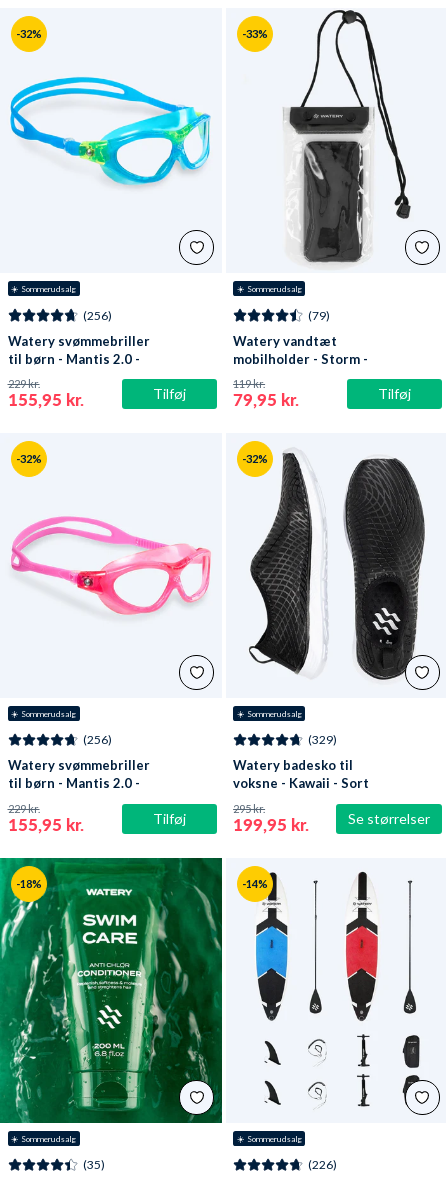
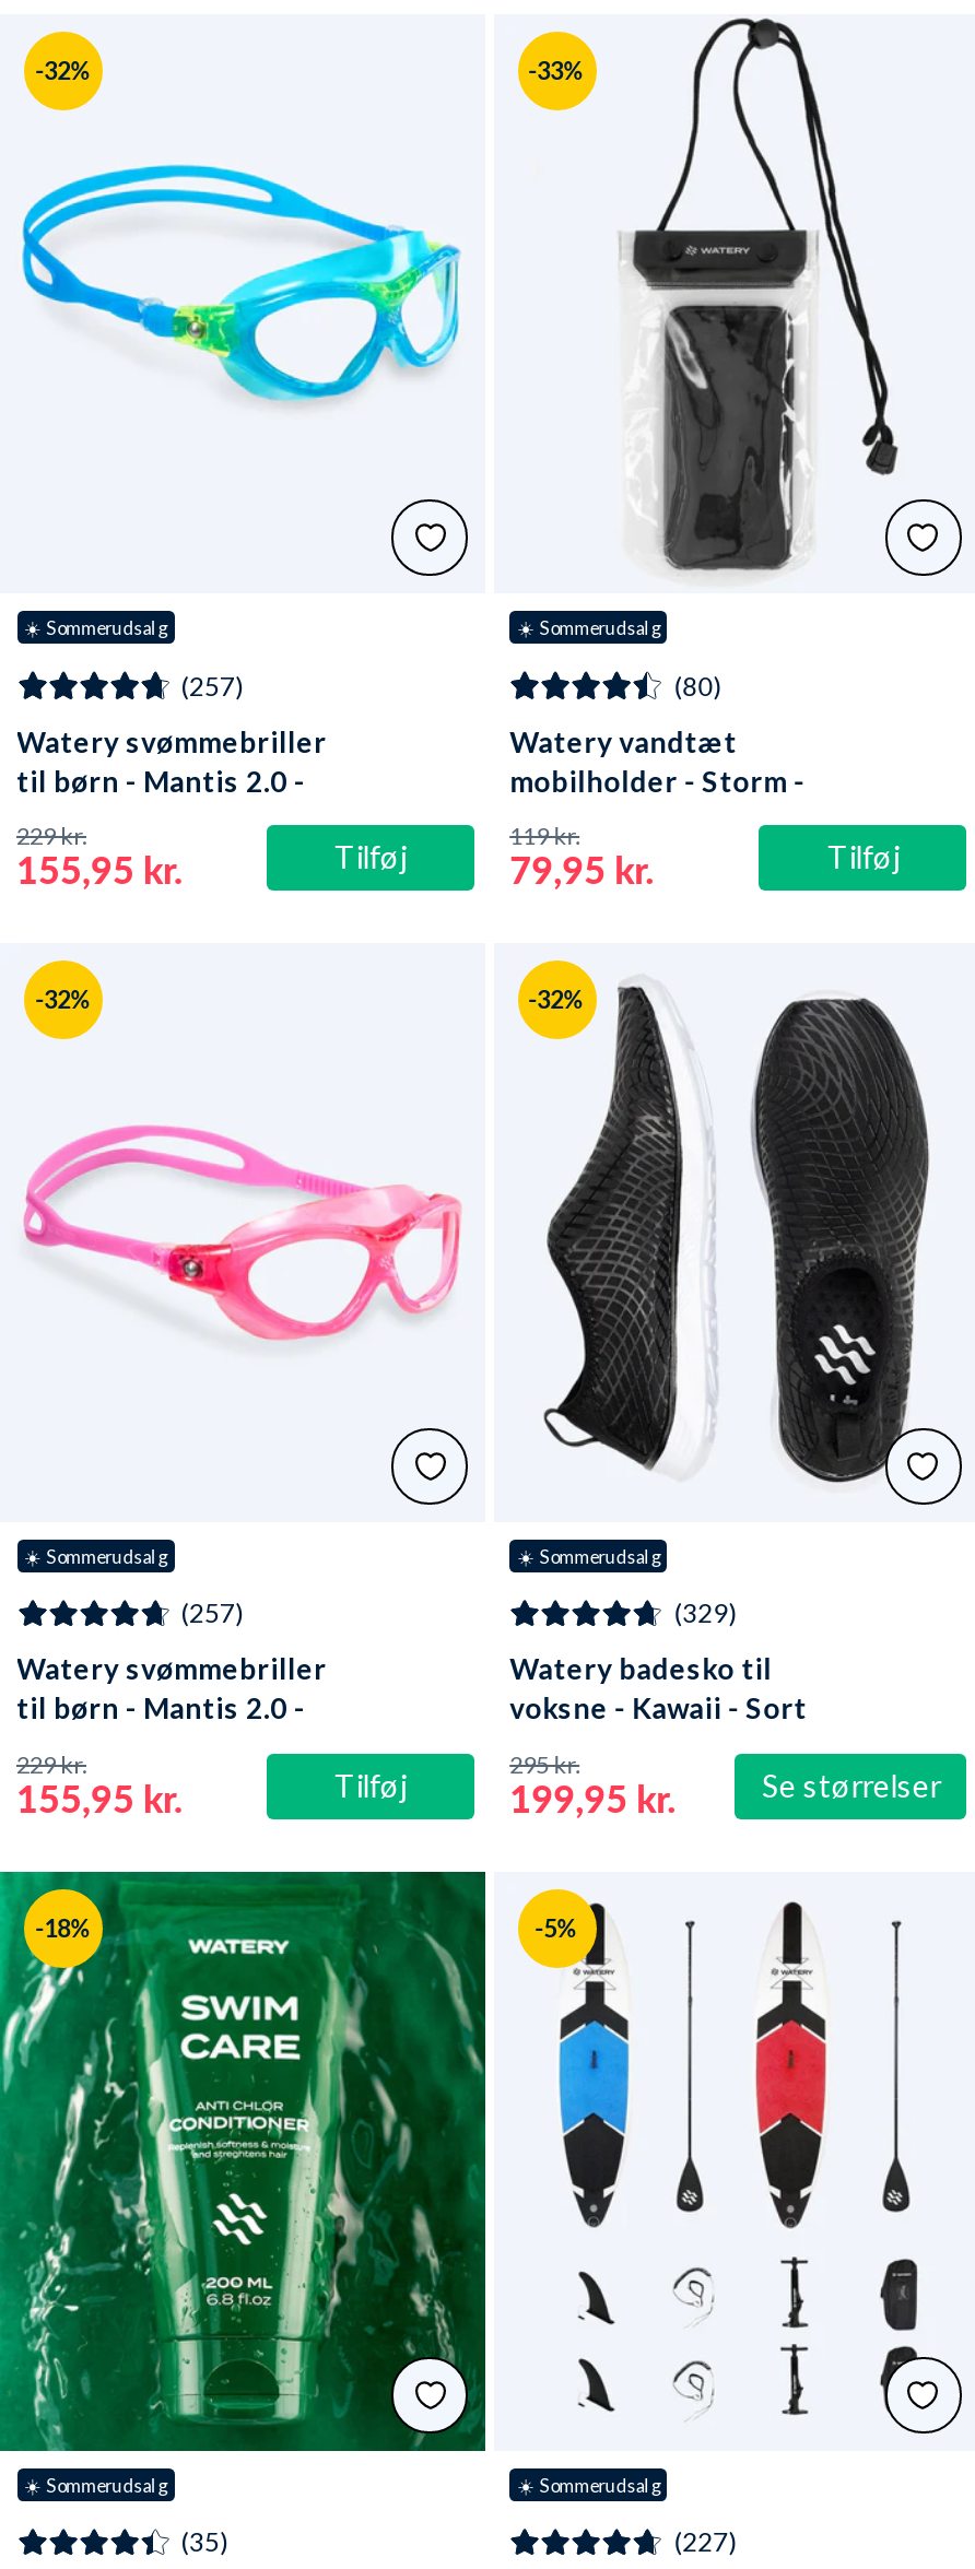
- (256)
+ (257)

- (79)
+ (80)

- (256)
+ (257)

- -14%
+ -5%

- (226)
+ (227)
